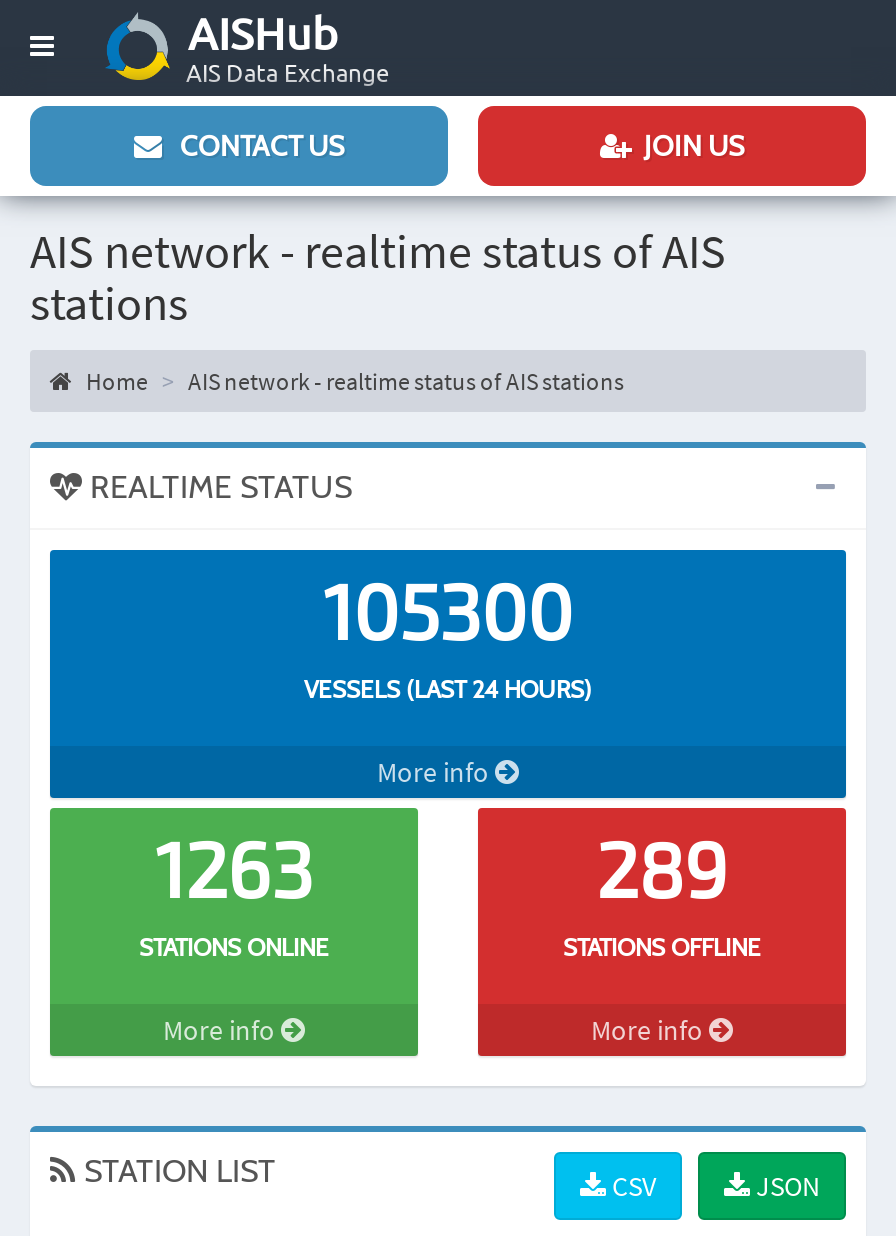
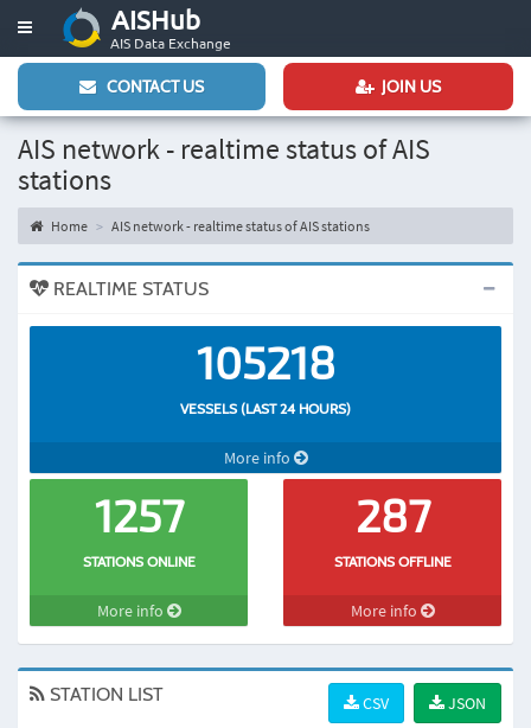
- 105300
+ 105218

- 1263
+ 1257

- 289
+ 287
